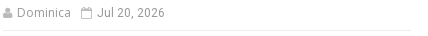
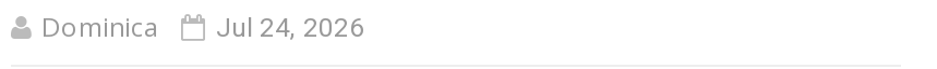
- Dominica Jul 20, 2026
+ Dominica Jul 24, 2026
